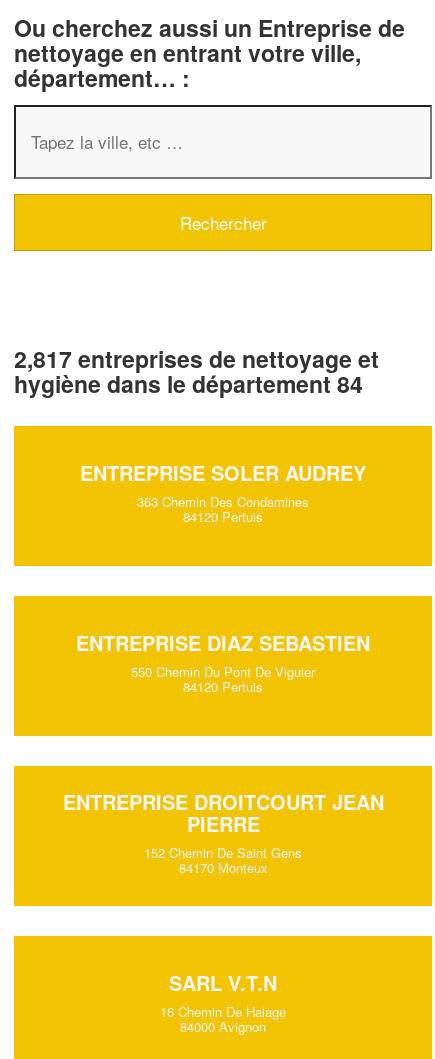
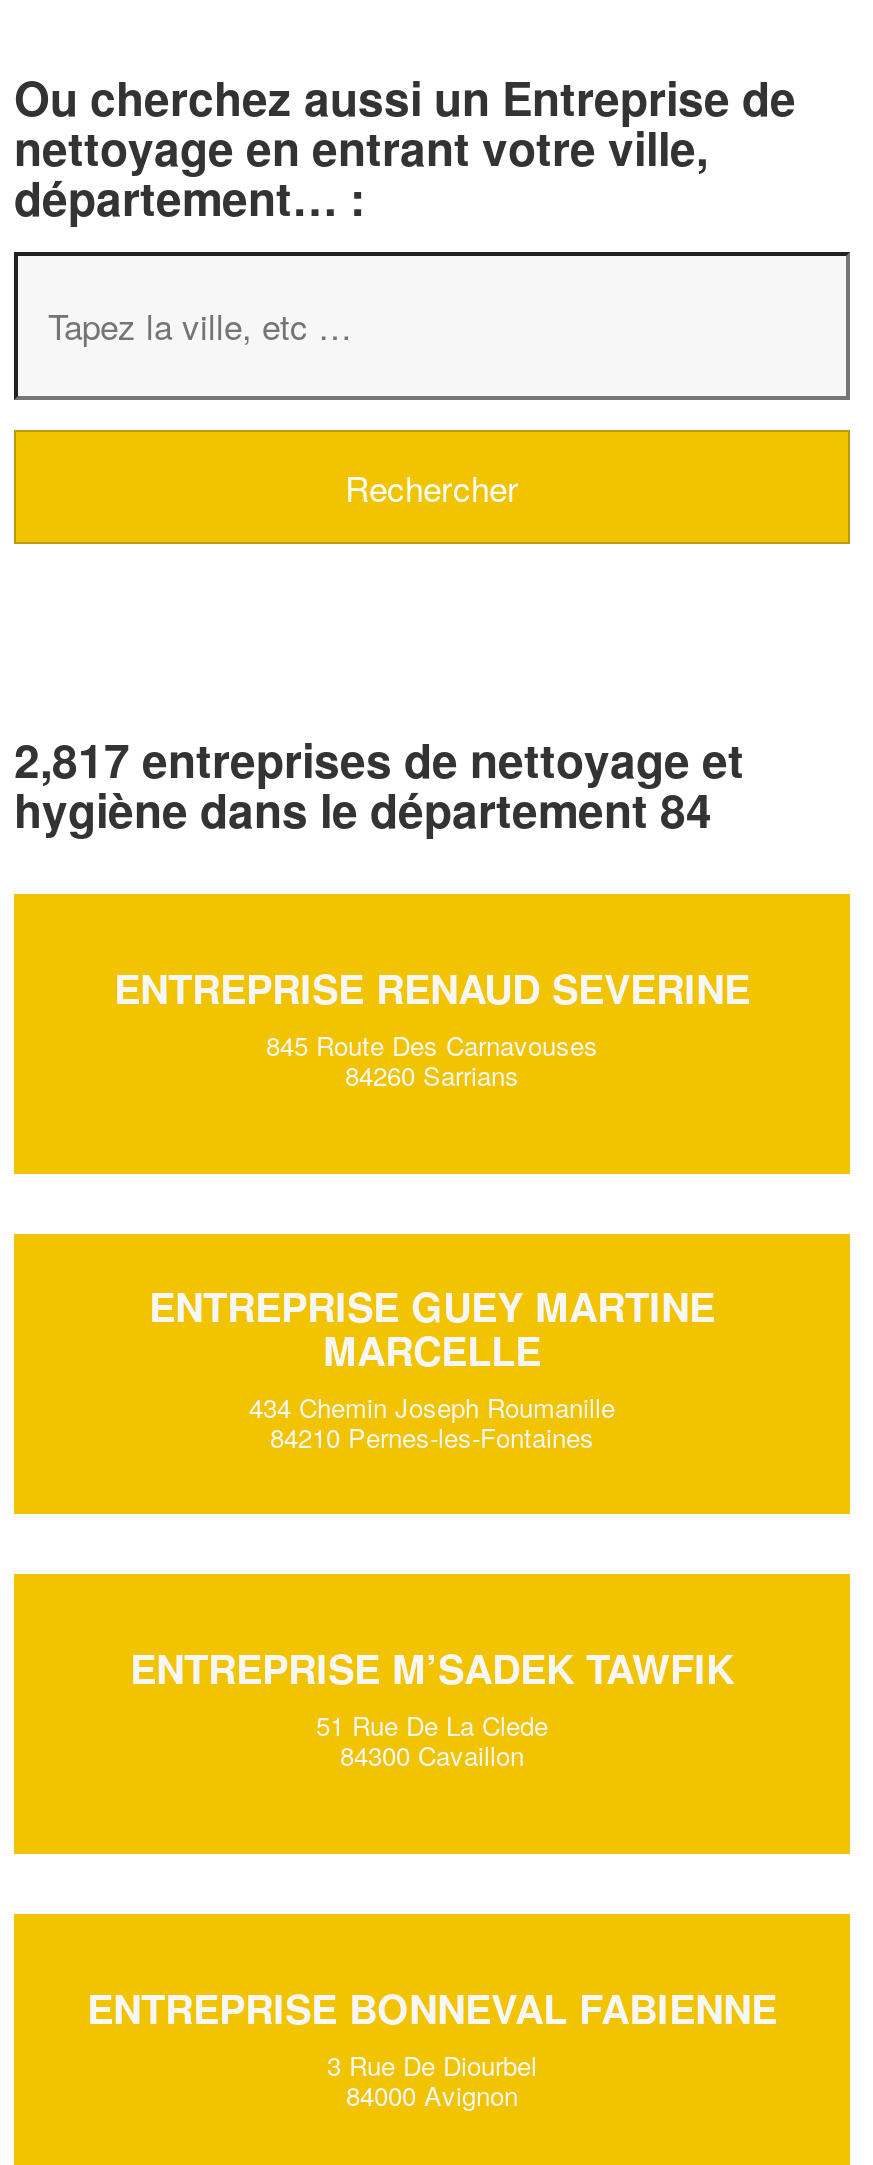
- ENTREPRISE SOLER AUDREY
- 363 Chemin Des Condamines
- 84120 Pertuis
+ ENTREPRISE RENAUD SEVERINE
+ 845 Route Des Carnavouses
+ 84260 Sarrians

- ENTREPRISE DIAZ SEBASTIEN
- 550 Chemin Du Pont De Viguier
- 84120 Pertuis
+ ENTREPRISE GUEY MARTINE
+ MARCELLE
+ 434 Chemin Joseph Roumanille
+ 84210 Pernes-les-Fontaines

- ENTREPRISE DROITCOURT JEAN
- PIERRE
- 152 Chemin De Saint Gens
- 84170 Monteux
+ ENTREPRISE M’SADEK TAWFIK
+ 51 Rue De La Clede
+ 84300 Cavaillon

- SARL V.T.N
- 16 Chemin De Halage
+ ENTREPRISE BONNEVAL FABIENNE
+ 3 Rue De Diourbel
